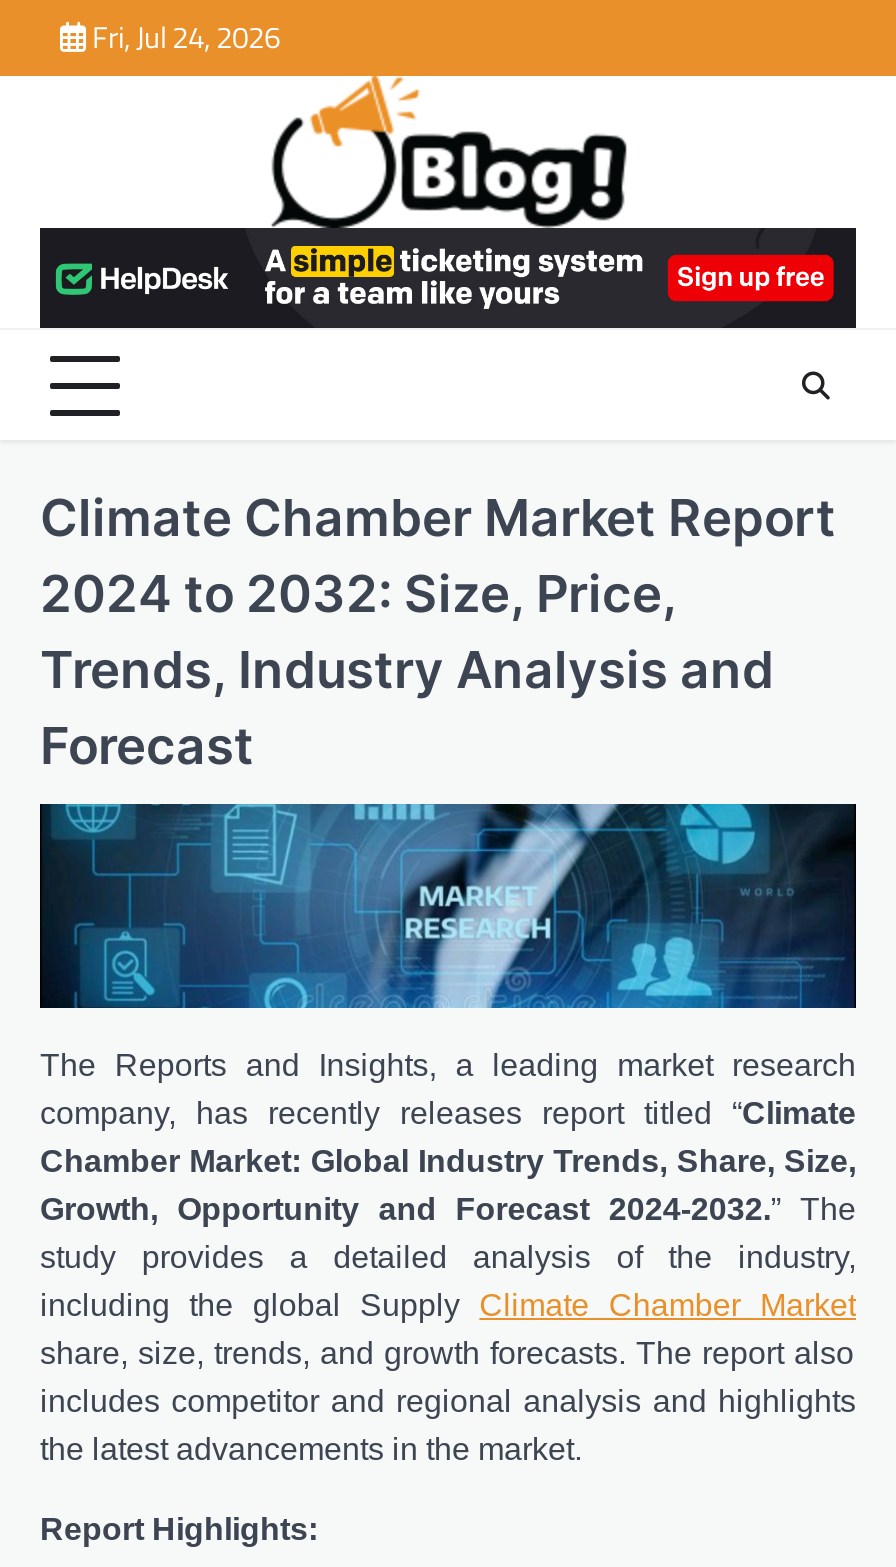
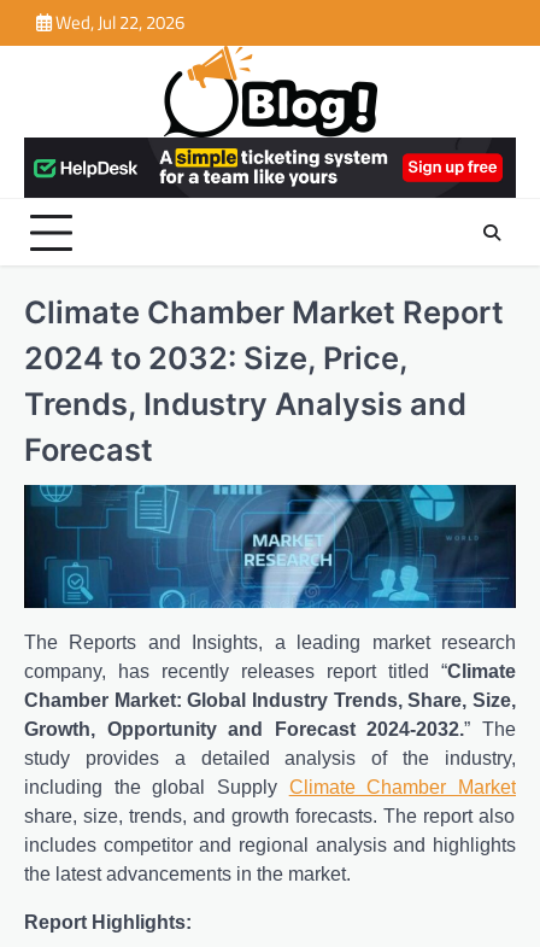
- Fri, Jul 24, 2026
+ Wed, Jul 22, 2026
